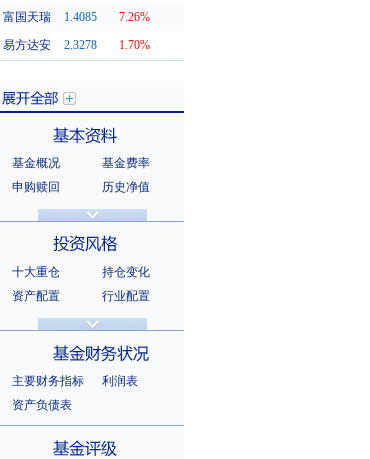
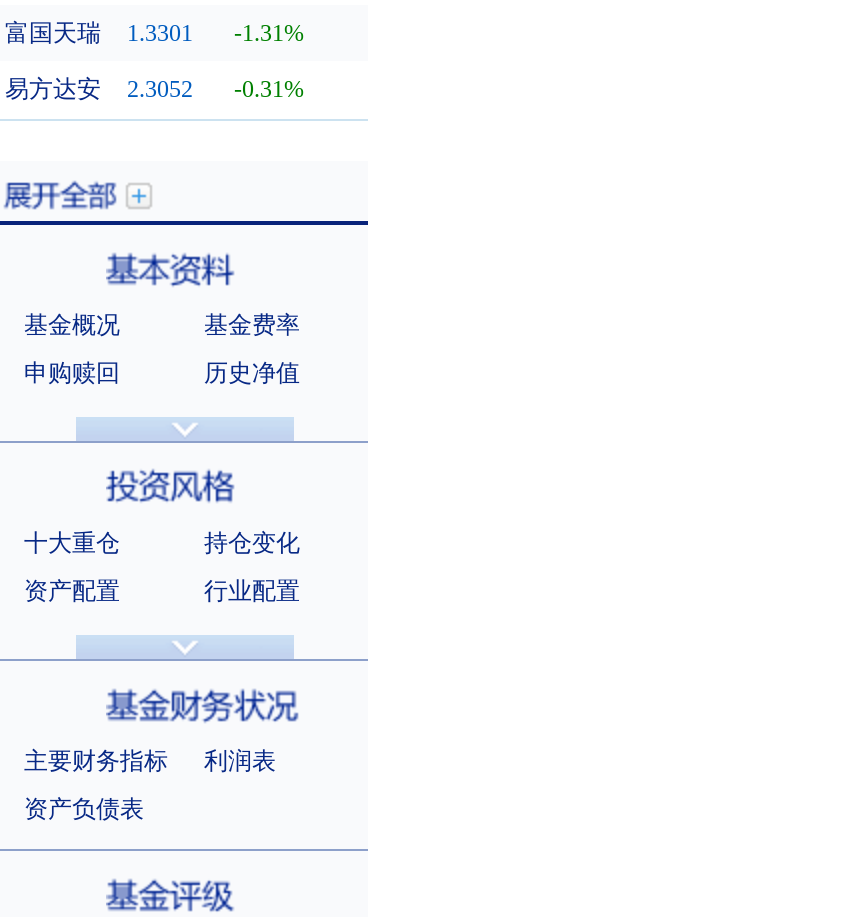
- 1.4085
+ 1.3301

- 7.26%
+ -1.31%

- 2.3278
+ 2.3052

- 1.70%
+ -0.31%
